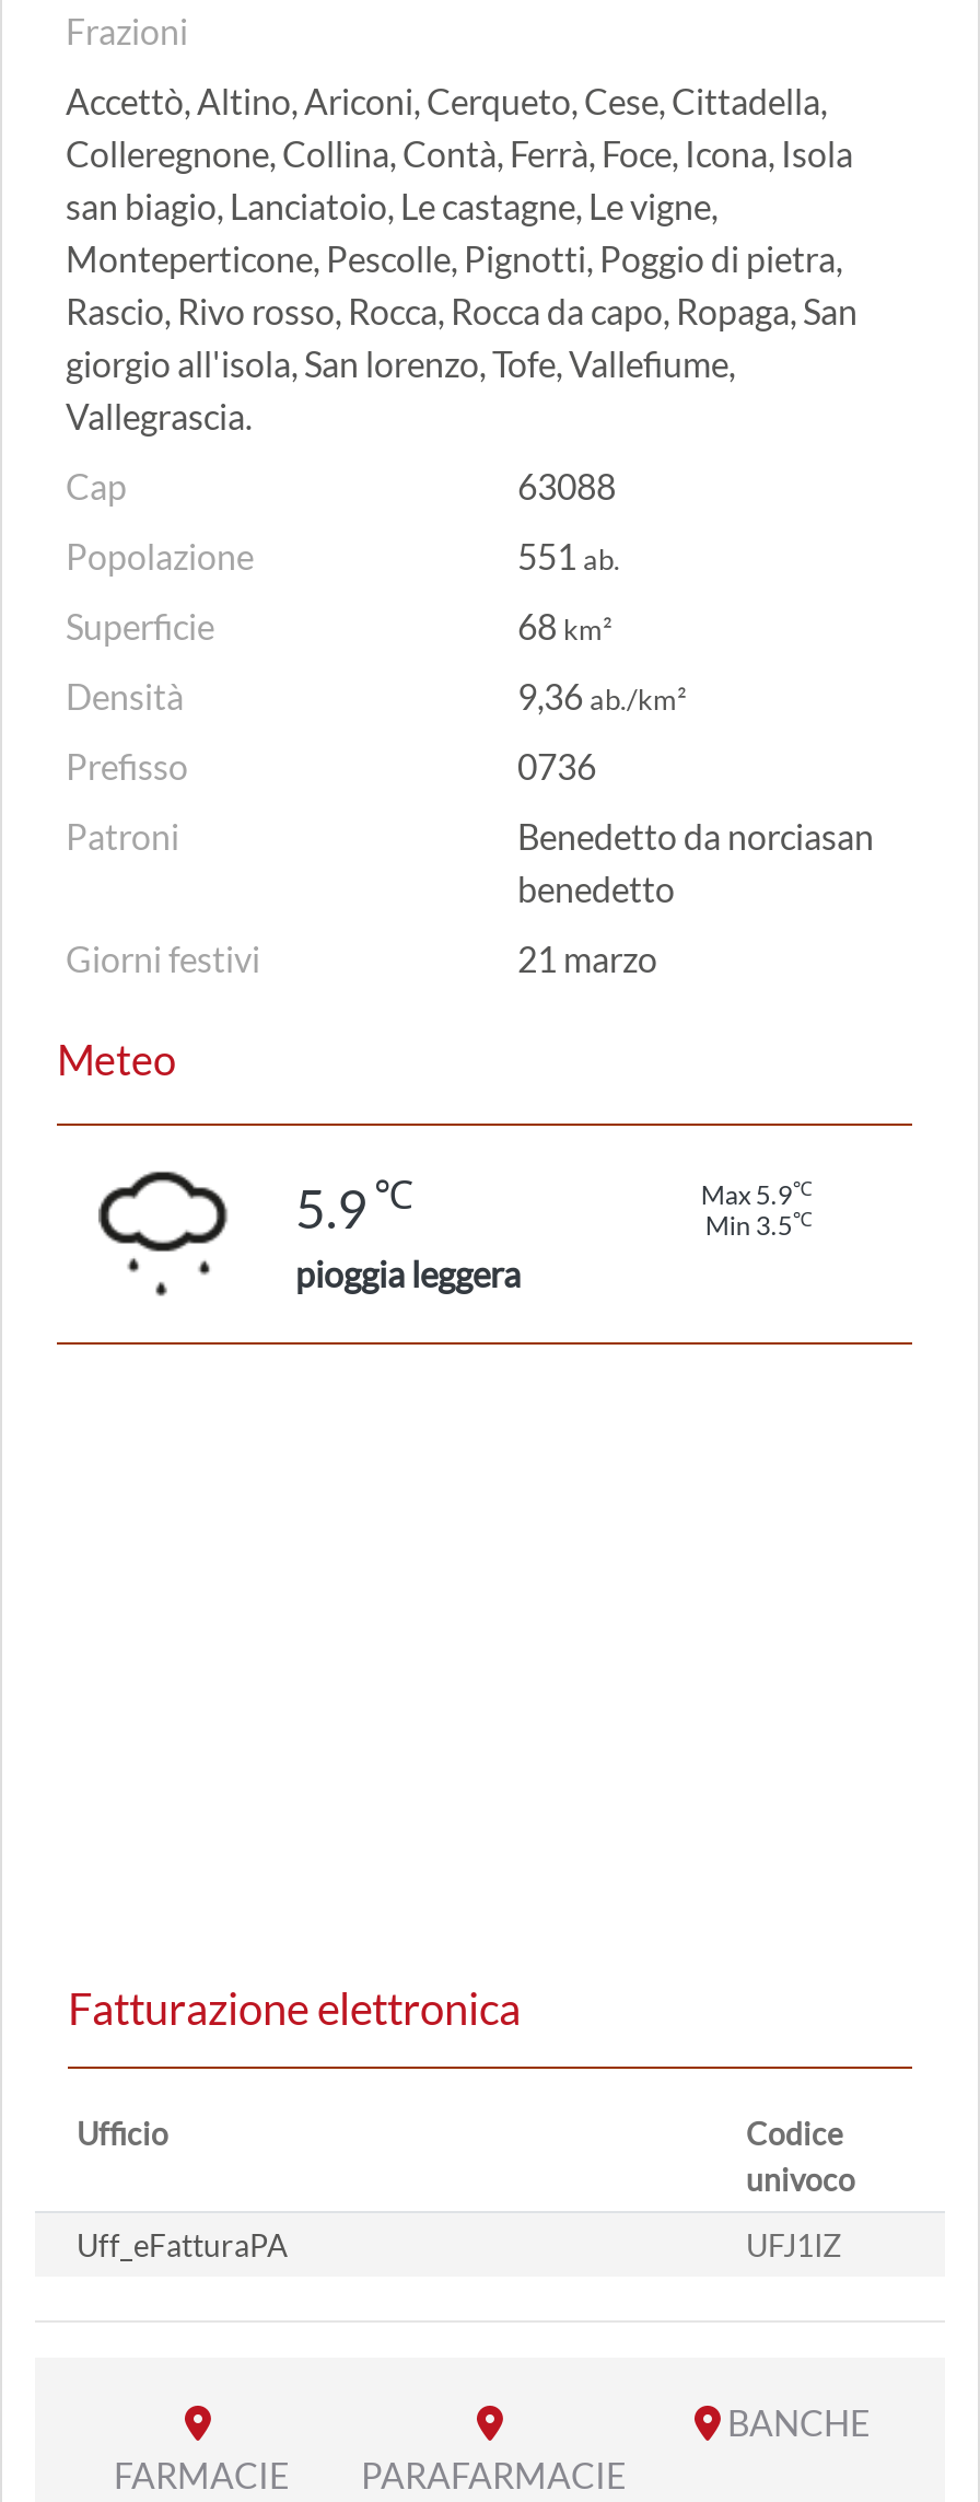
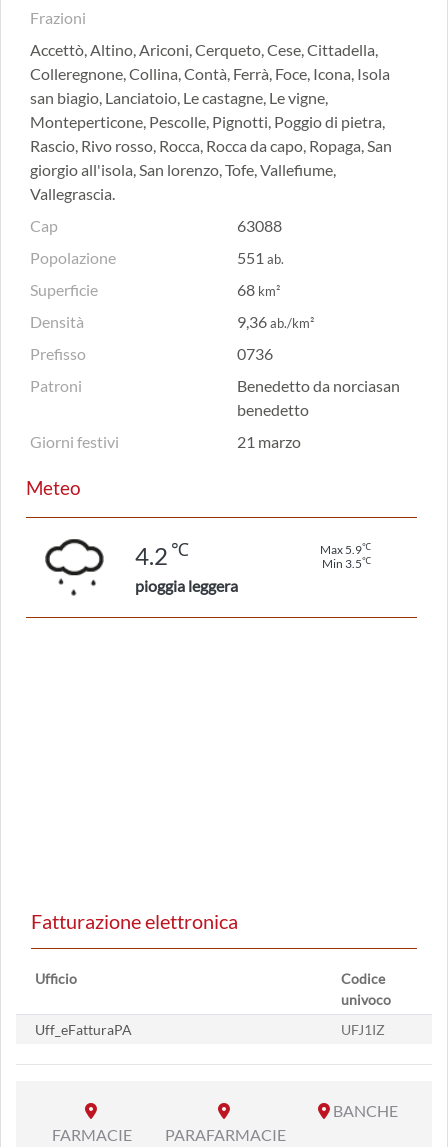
- 5.9℃
+ 4.2℃
